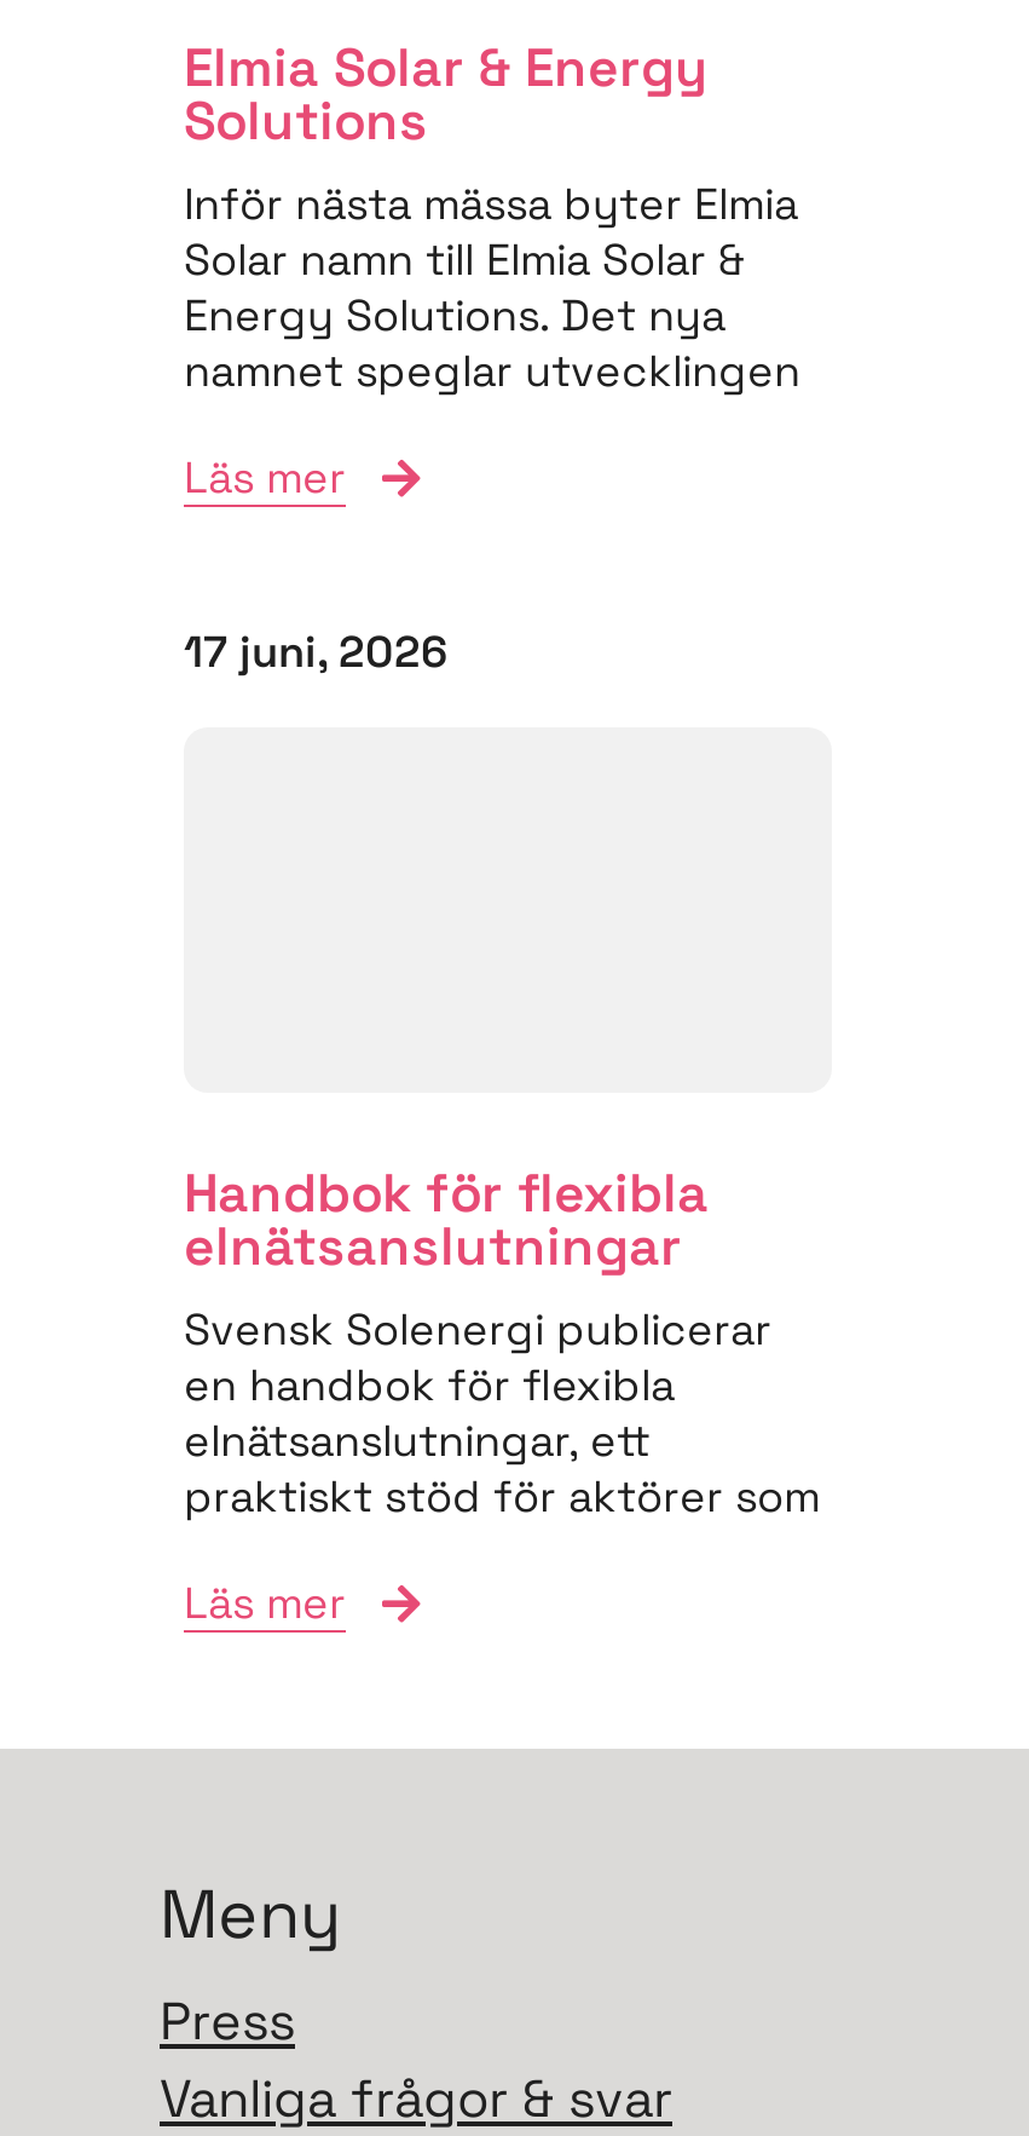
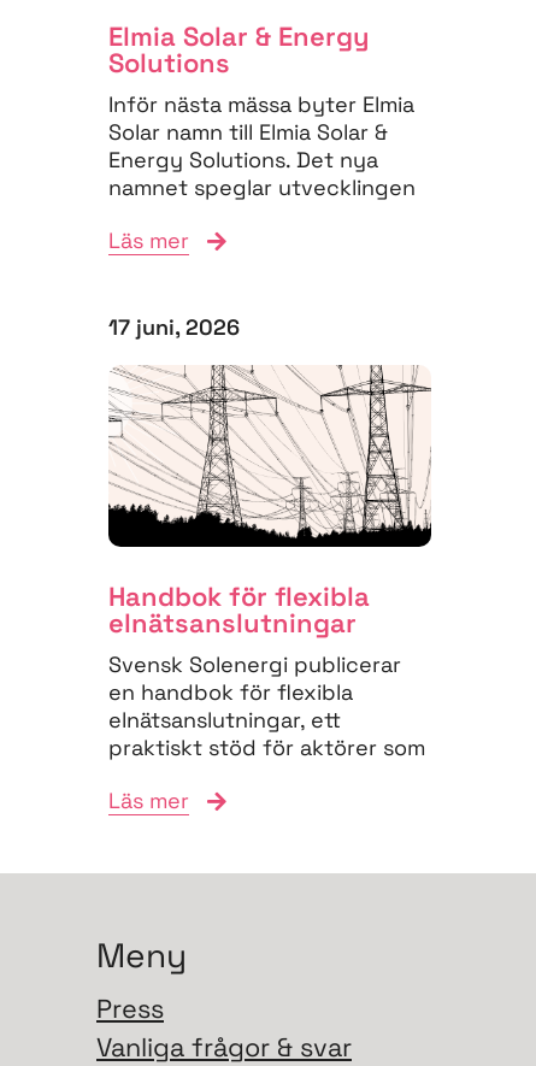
+ [image]
